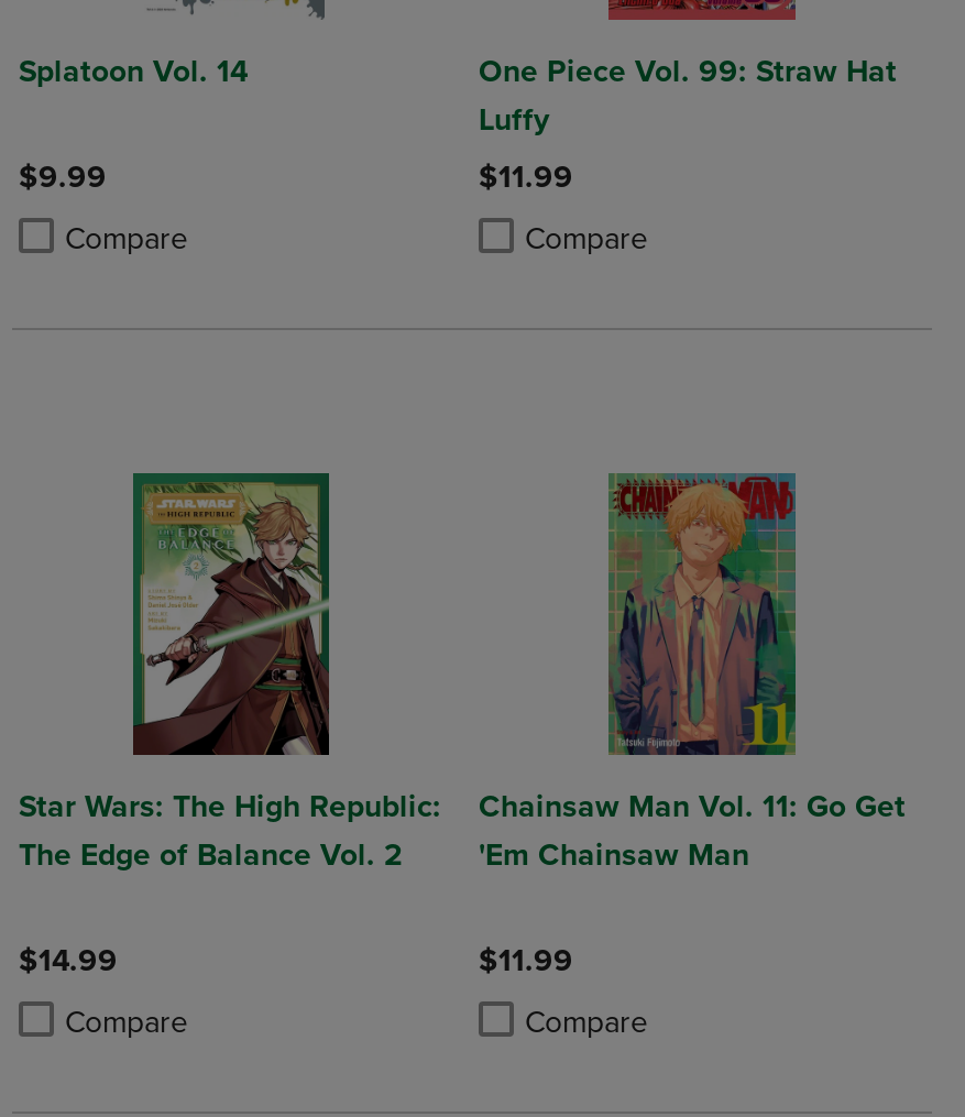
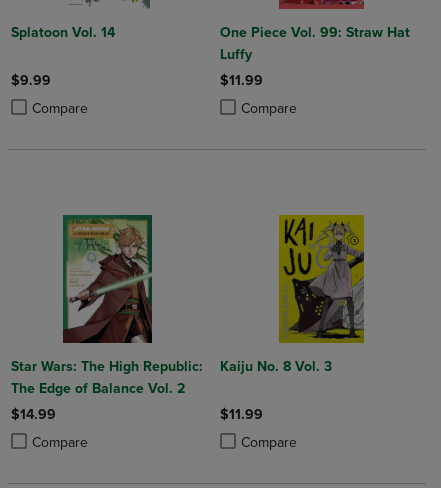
- [image]
- Chainsaw Man Vol. 11: Go Get
- 'Em Chainsaw Man
+ [image]
+ Kaiju No. 8 Vol. 3
